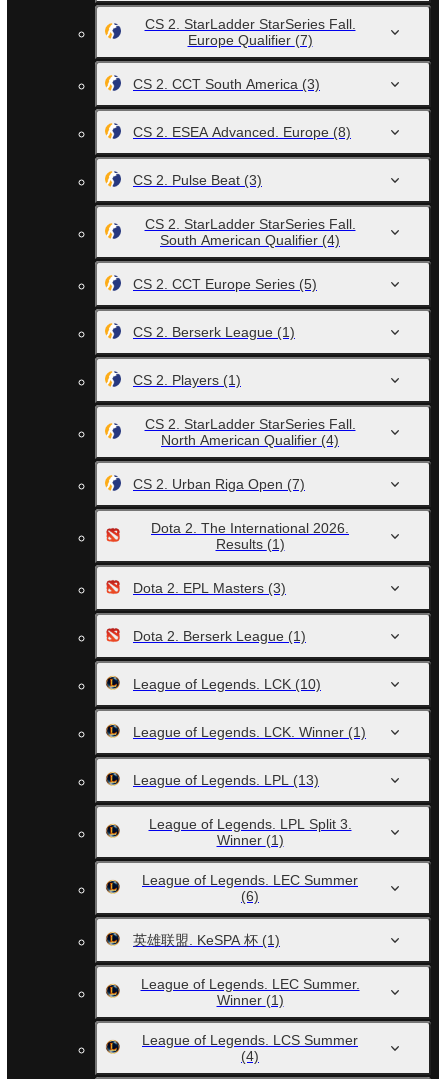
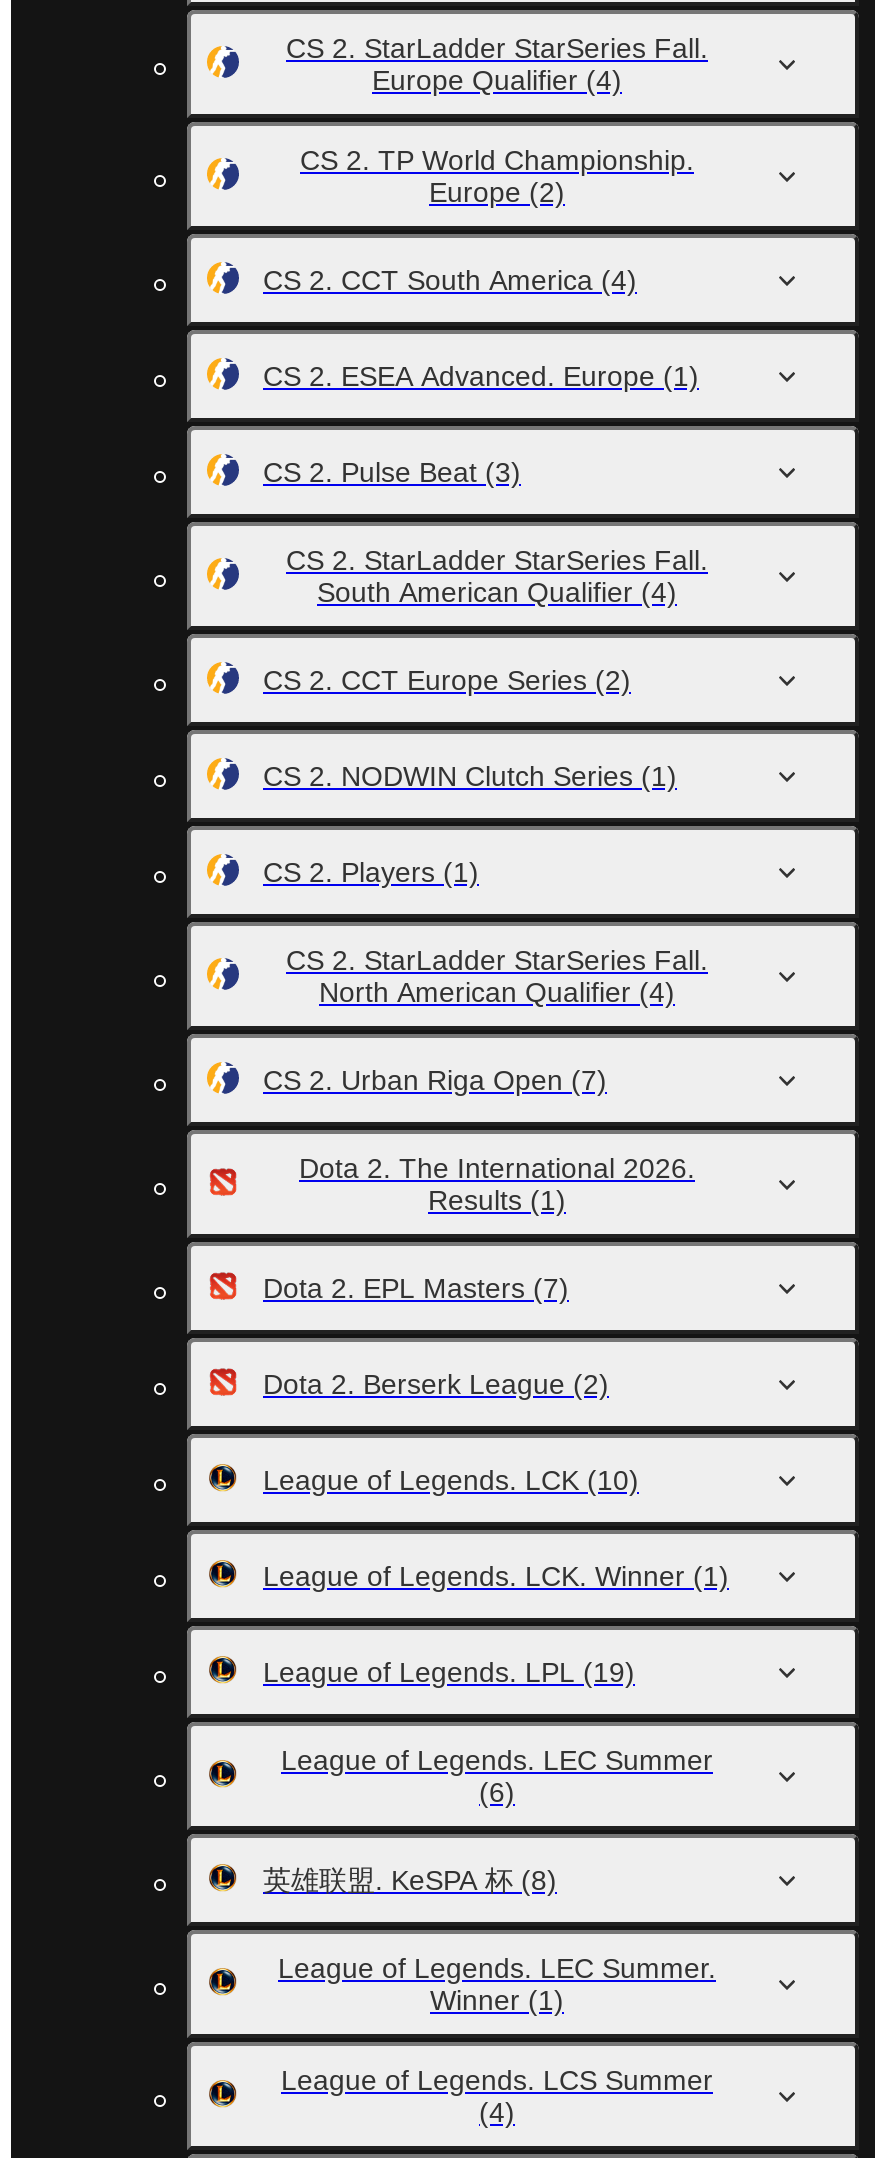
- Europe Qualifier (7)
- CS 2. CCT South America (3)
- CS 2. ESEA Advanced. Europe (8)
+ Europe Qualifier (4)
+ CS 2. TP World Championship.
+ Europe (2)
+ CS 2. CCT South America (4)
+ CS 2. ESEA Advanced. Europe (1)

moved down: CS 2. Pulse Beat (3) | CS 2. StarLadder StarSeries Fall. | South American Qualifier (4)

- CS 2. CCT Europe Series (5)
+ CS 2. CCT Europe Series (2)

- CS 2. Berserk League (1)
+ CS 2. NODWIN Clutch Series (1)

moved down: CS 2. Players (1) | CS 2. StarLadder StarSeries Fall. | North American Qualifier (4) | CS 2. Urban Riga Open (7) | Dota 2. The International 2026. | Results (1)

- Dota 2. EPL Masters (3)
+ Dota 2. EPL Masters (7)

- Dota 2. Berserk League (1)
+ Dota 2. Berserk League (2)

moved down: League of Legends. LCK (10) | League of Legends. LCK. Winner (1)

- League of Legends. LPL (13)
- League of Legends. LPL Split 3.
- Winner (1)
+ League of Legends. LPL (19)

- 英雄联盟. KeSPA 杯(1)
+ 英雄联盟. KeSPA 杯(8)
